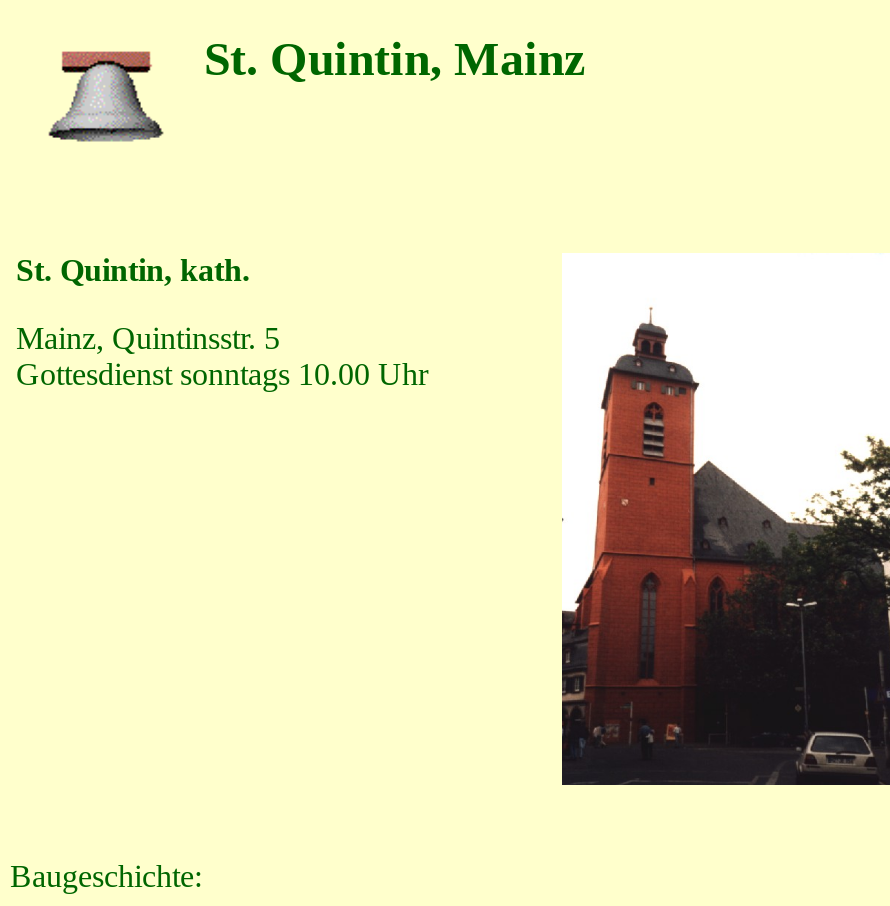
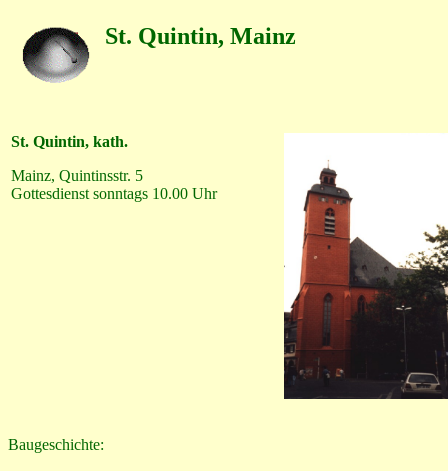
- [image]
+ [image]
